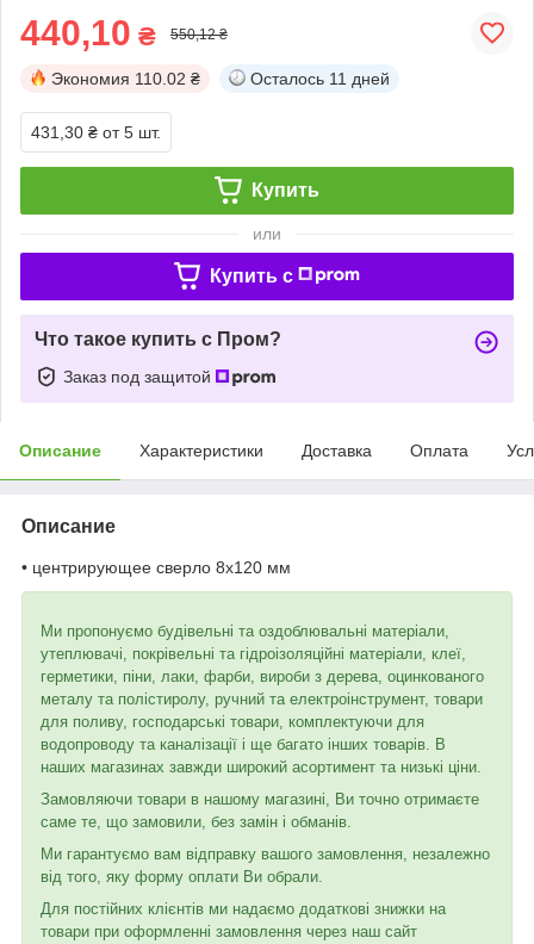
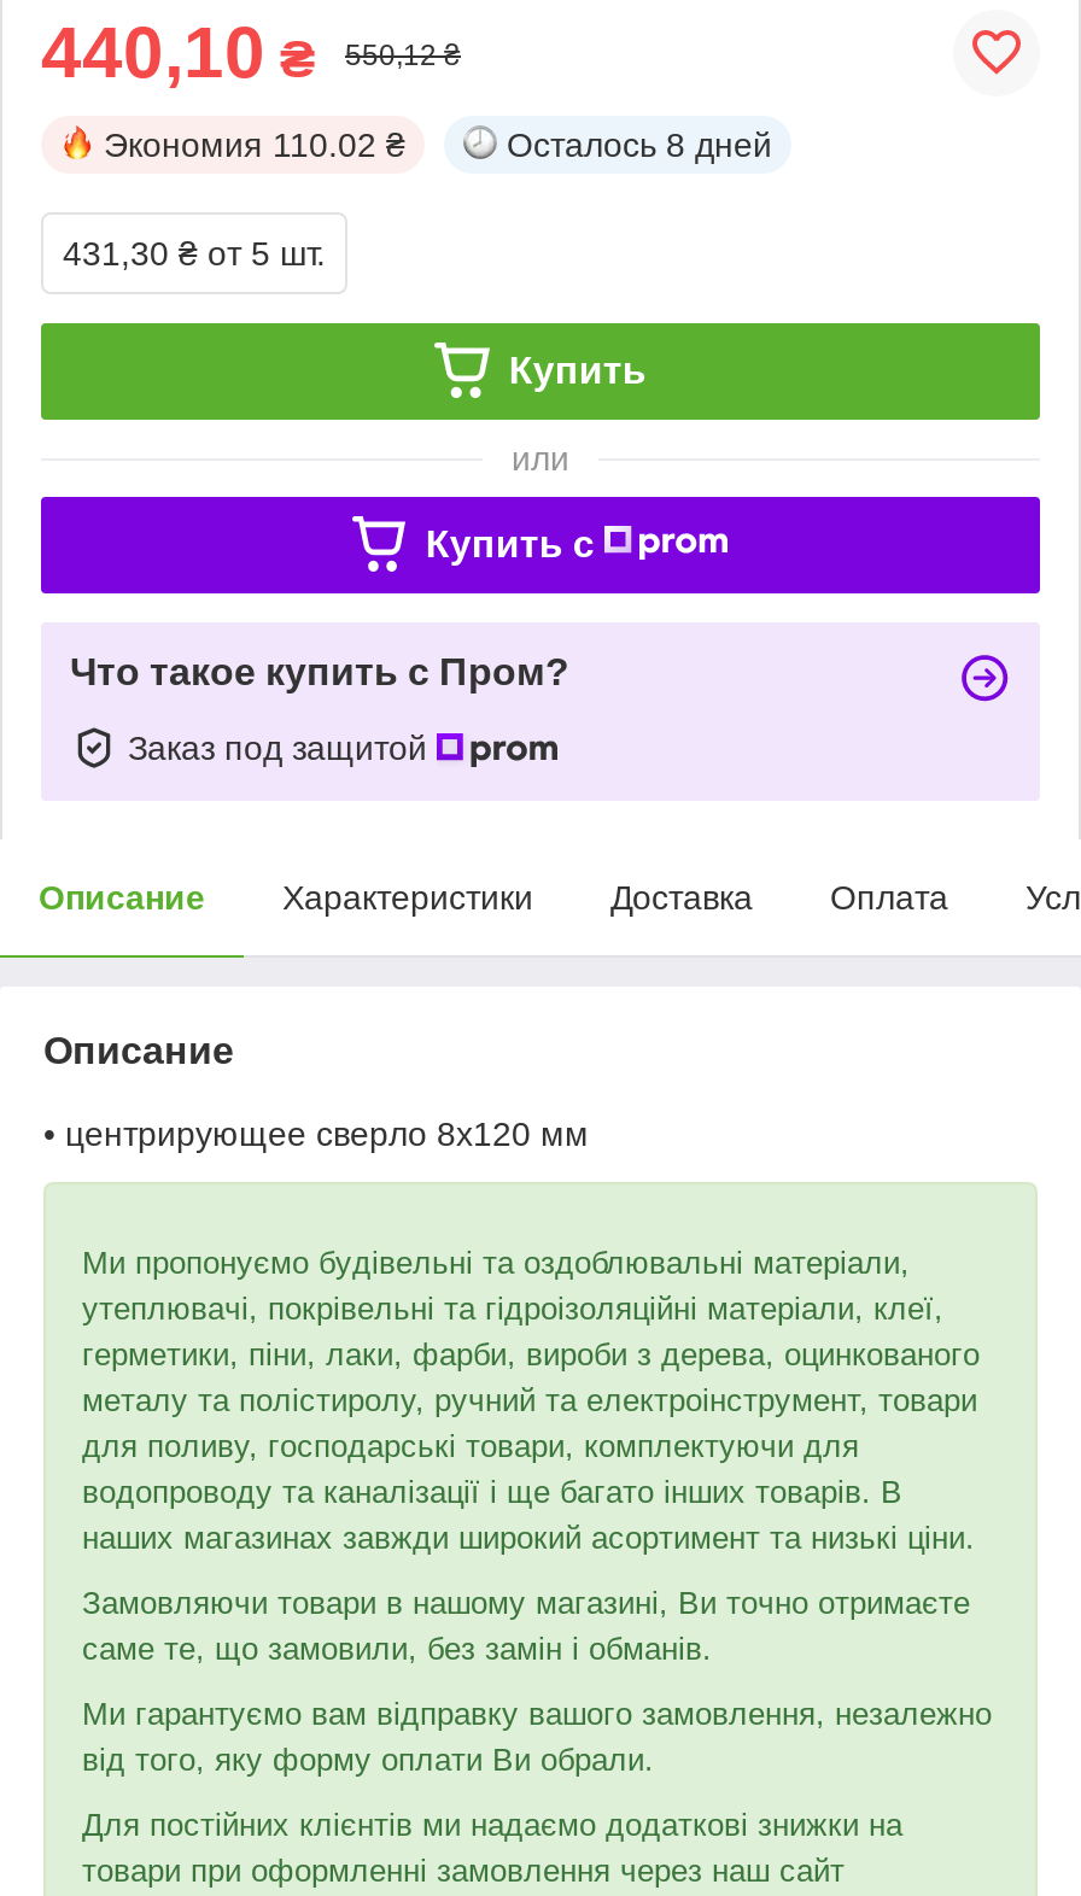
- Осталось 11 дней
+ Осталось 8 дней
